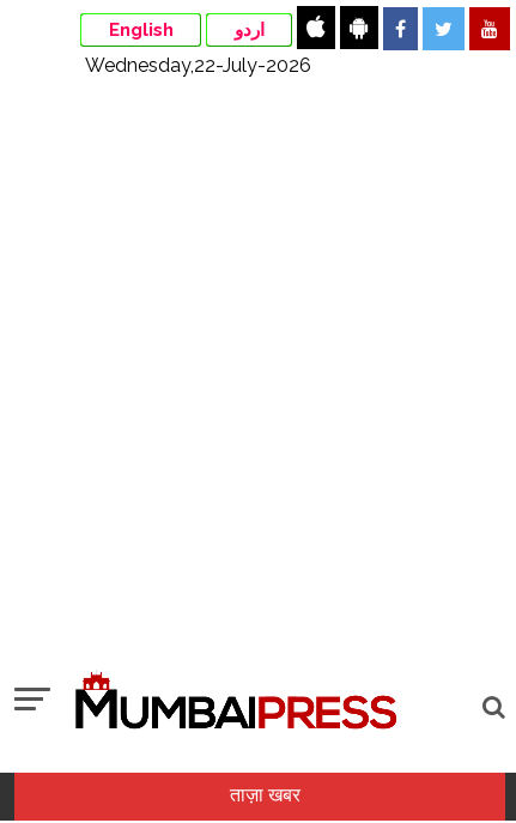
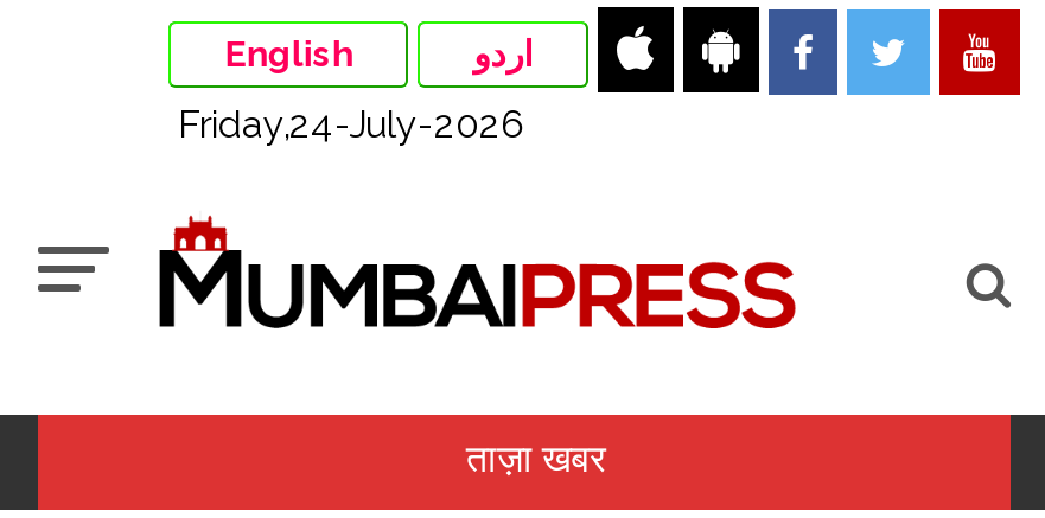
- Wednesday,22-July-2026
+ Friday,24-July-2026
